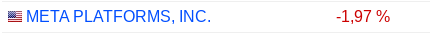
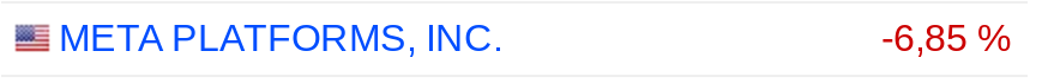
- -1,97 %
+ -6,85 %
